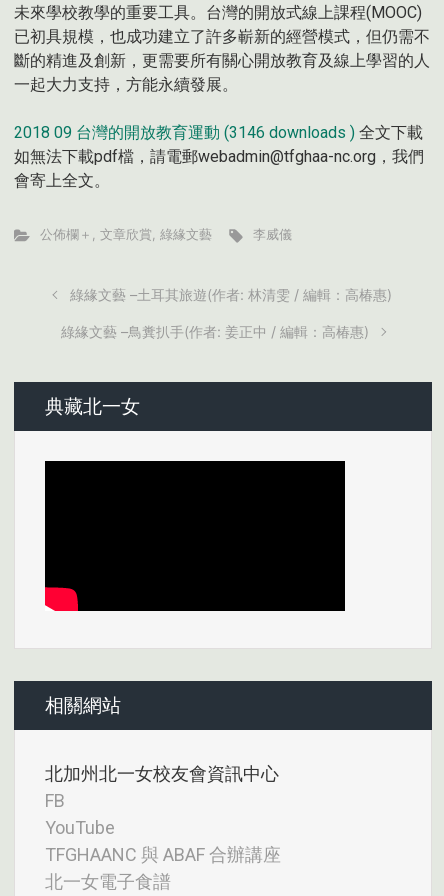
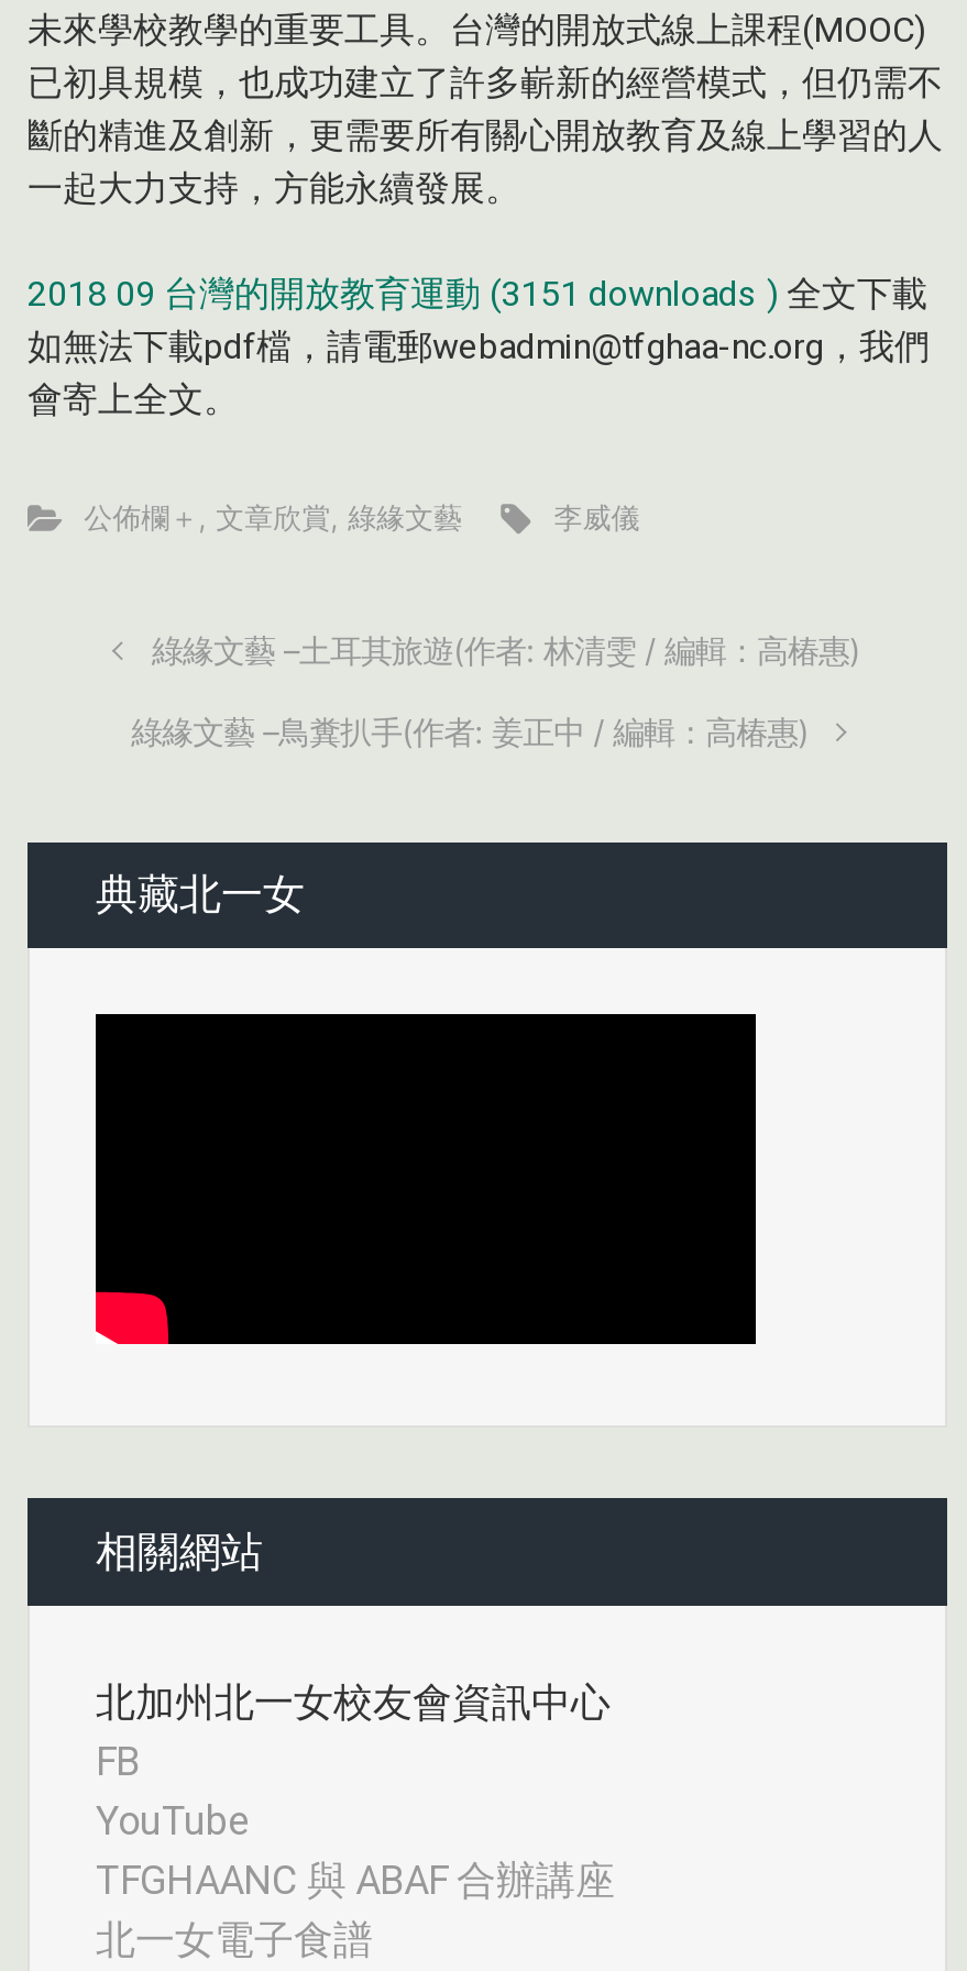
- 2018 09 台灣的開放教育運動 (3146 downloads )全文下載
+ 2018 09 台灣的開放教育運動 (3151 downloads )全文下載
